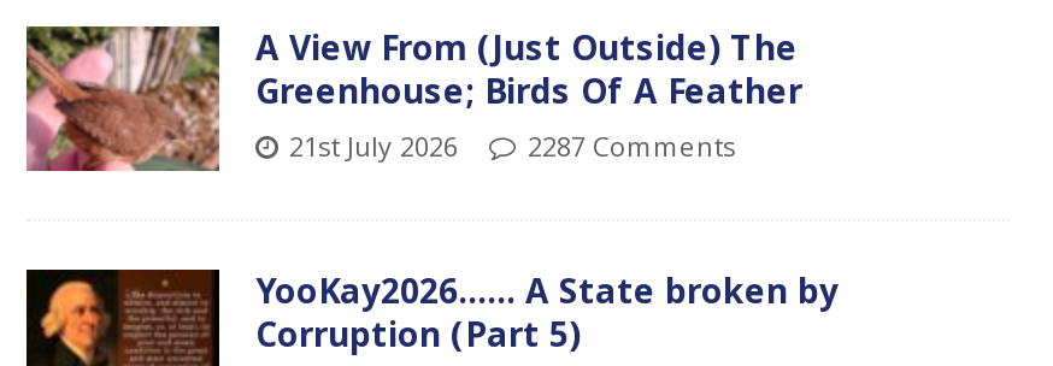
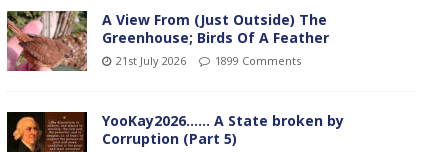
- 21st July 2026 2287 Comments
+ 21st July 2026 1899 Comments
